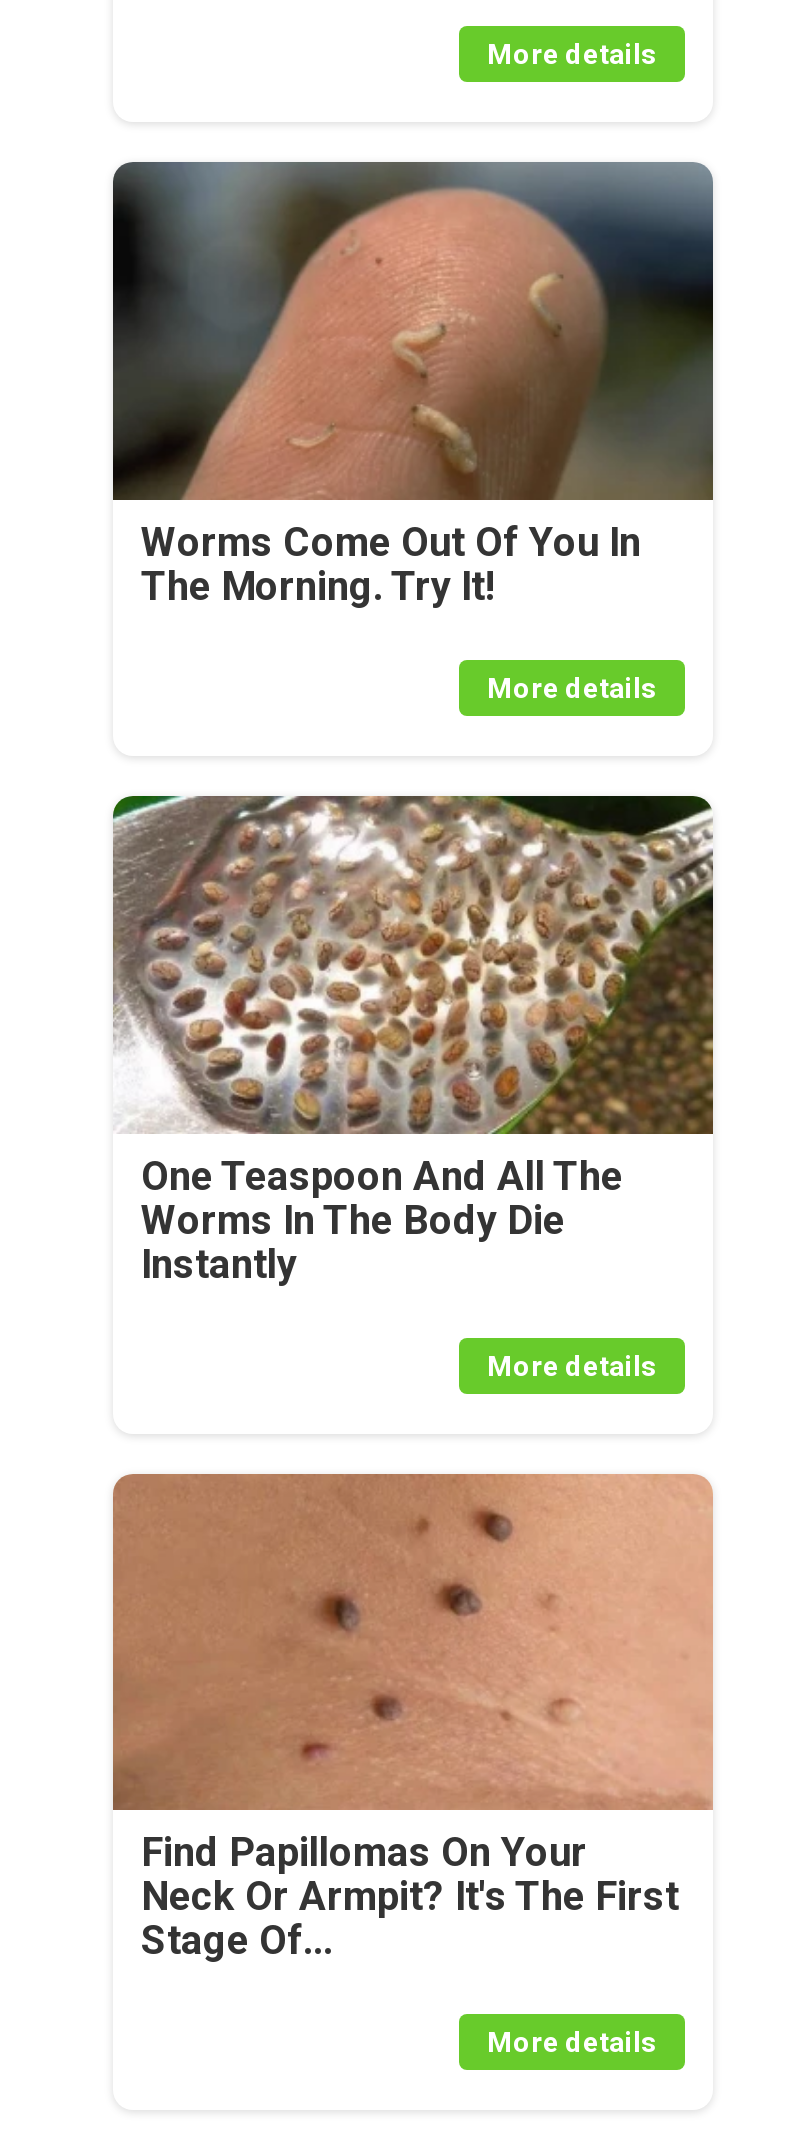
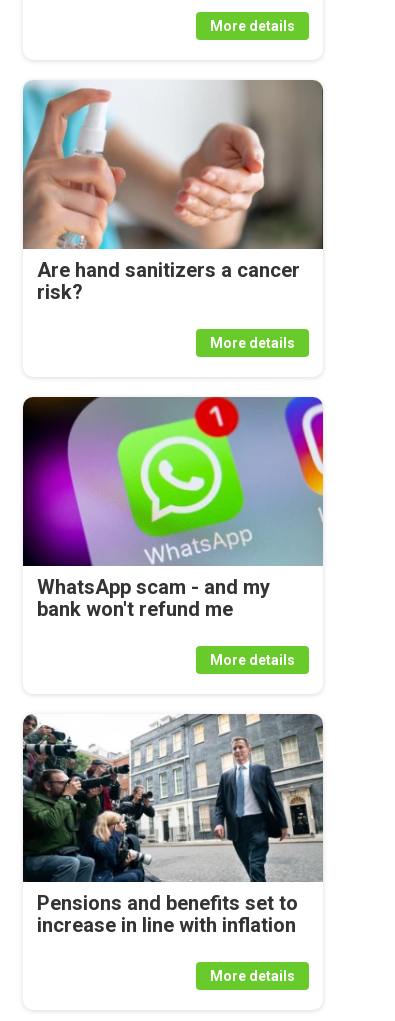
- [image]
- Worms Come Out Of You In
- The Morning. Try It!
+ [image]
+ Are hand sanitizers a cancer
+ risk?

- [image]
- One Teaspoon And All The
- Worms In The Body Die
- Instantly
+ [image]
+ WhatsApp scam - and my
+ bank won't refund me

- [image]
- Find Papillomas On Your
- Neck Or Armpit? It's The First
- Stage Of...
+ [image]
+ Pensions and benefits set to
+ increase in line with inflation
